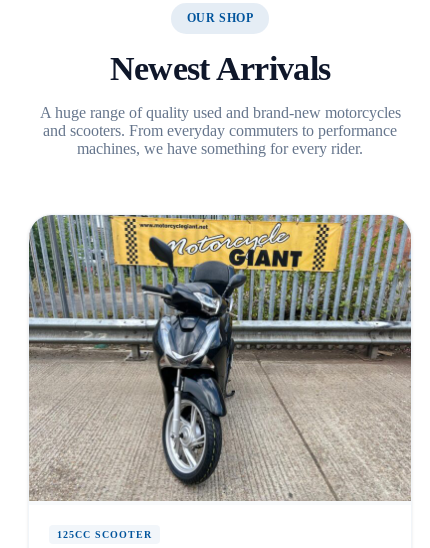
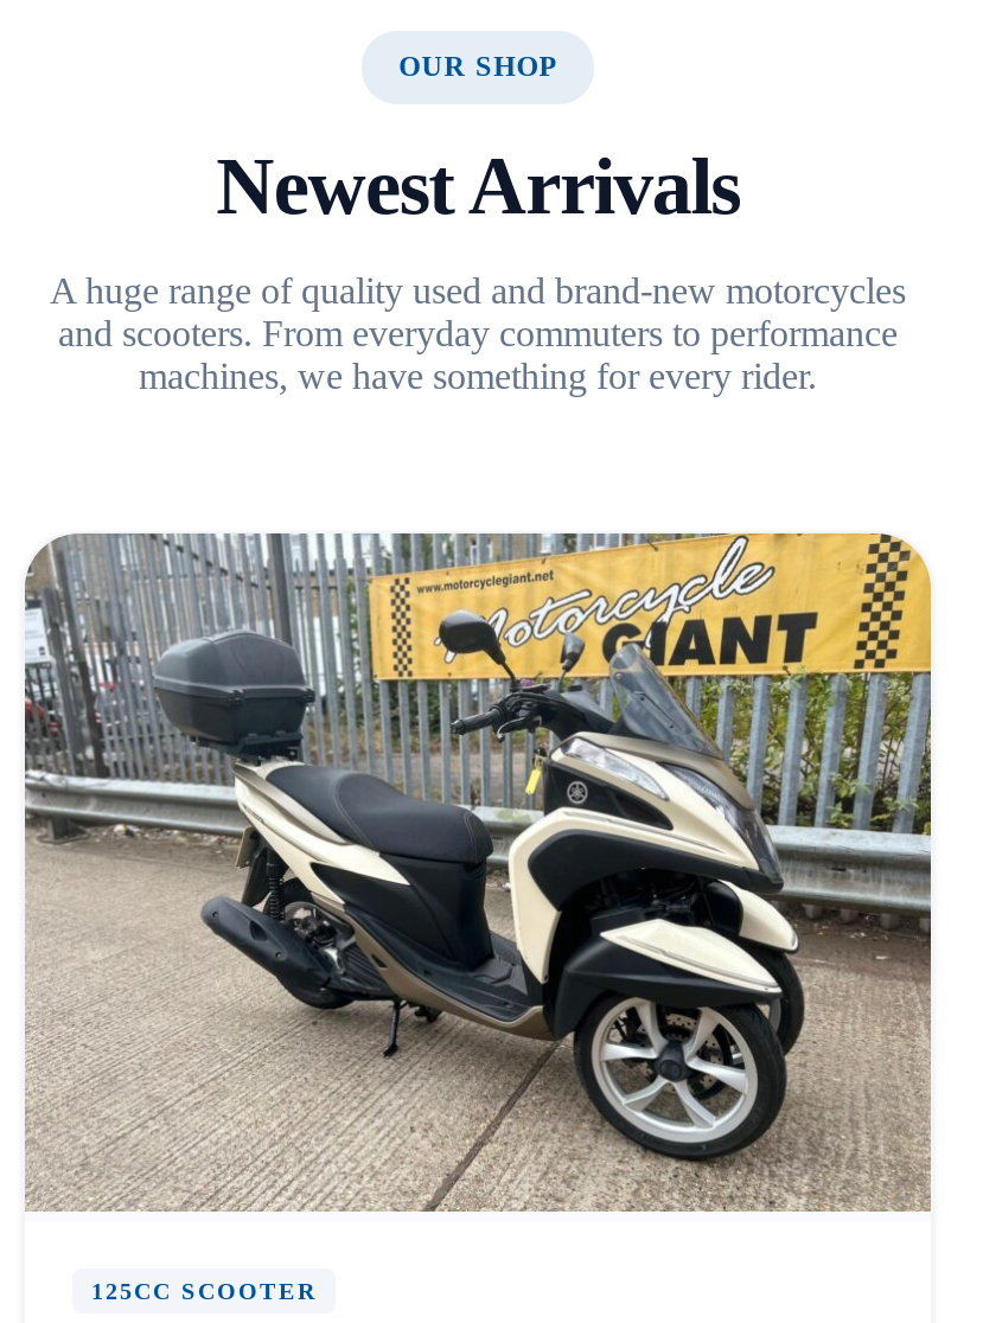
- [image]
+ [image]
